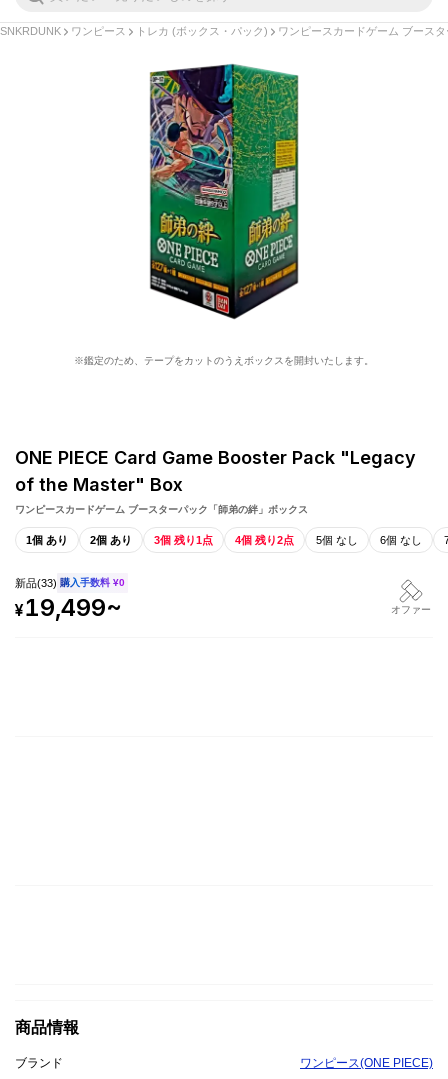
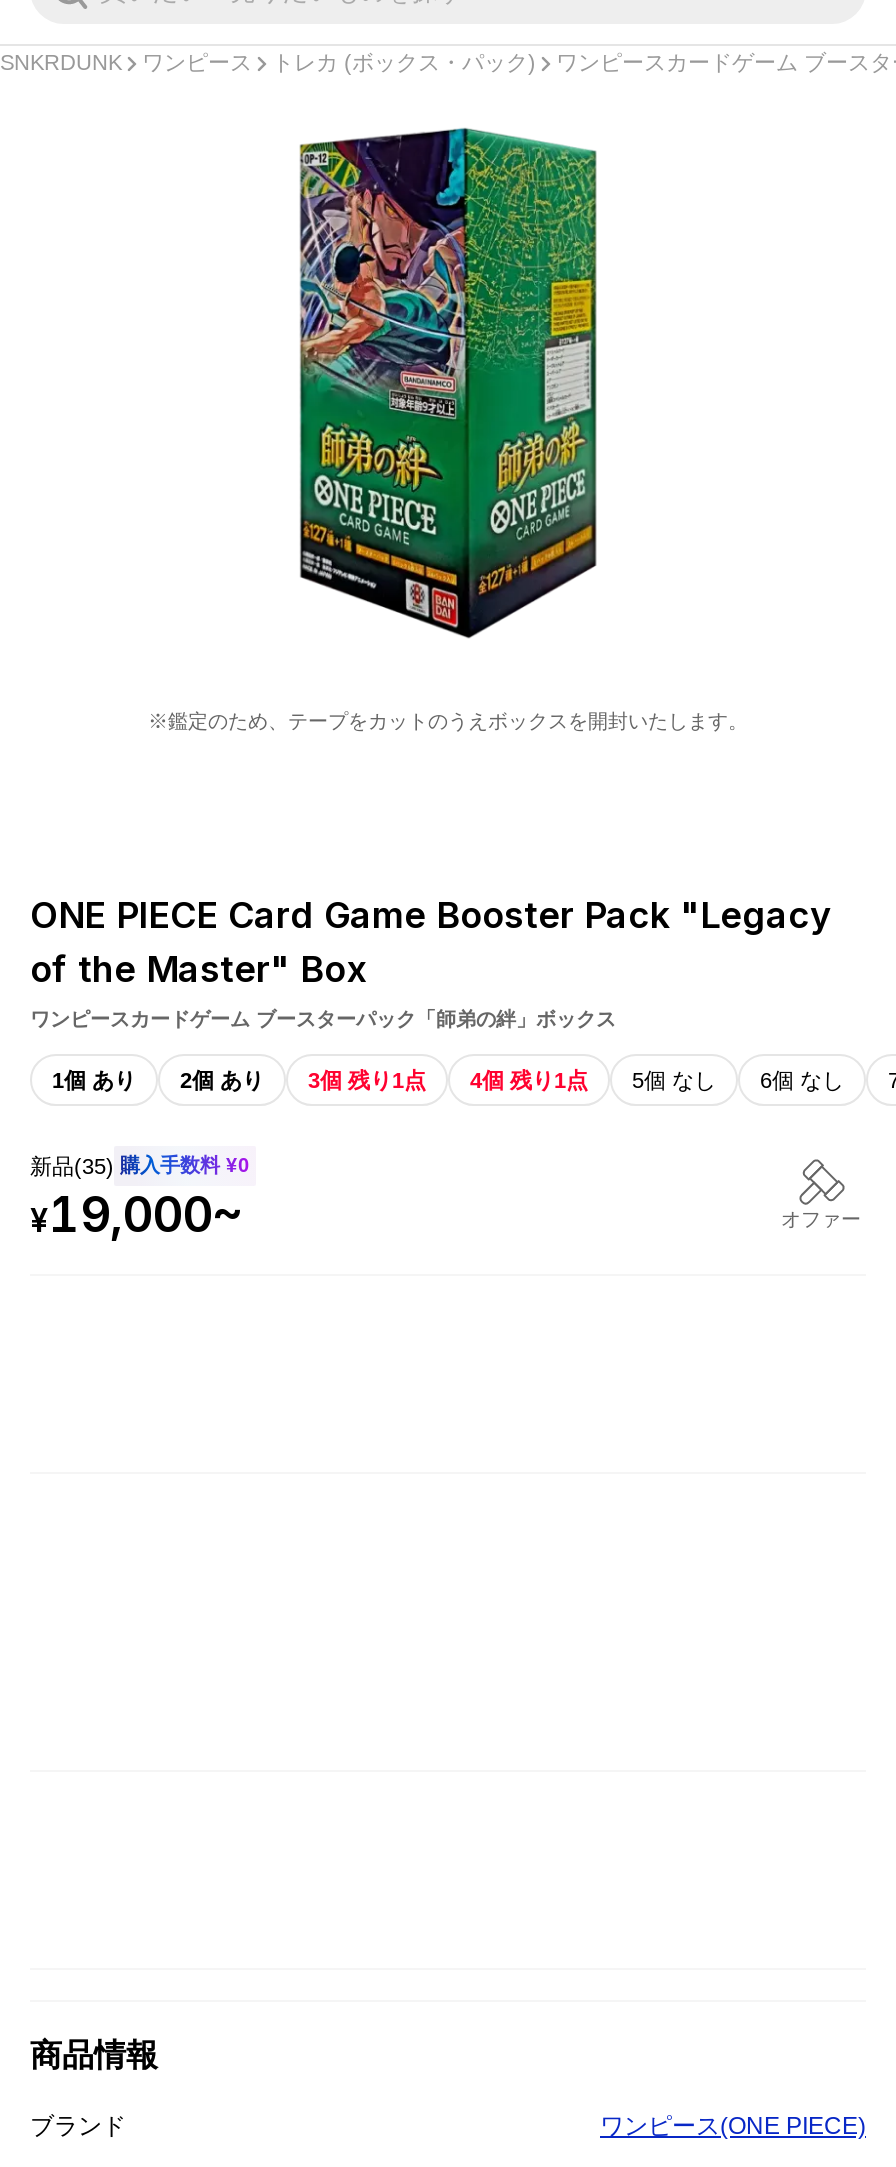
- 4個 残り2点
+ 4個 残り1点

- 新品(33) 購入手数料 ¥0
+ 新品(35) 購入手数料 ¥0

- ¥19,499~
+ ¥19,000~
